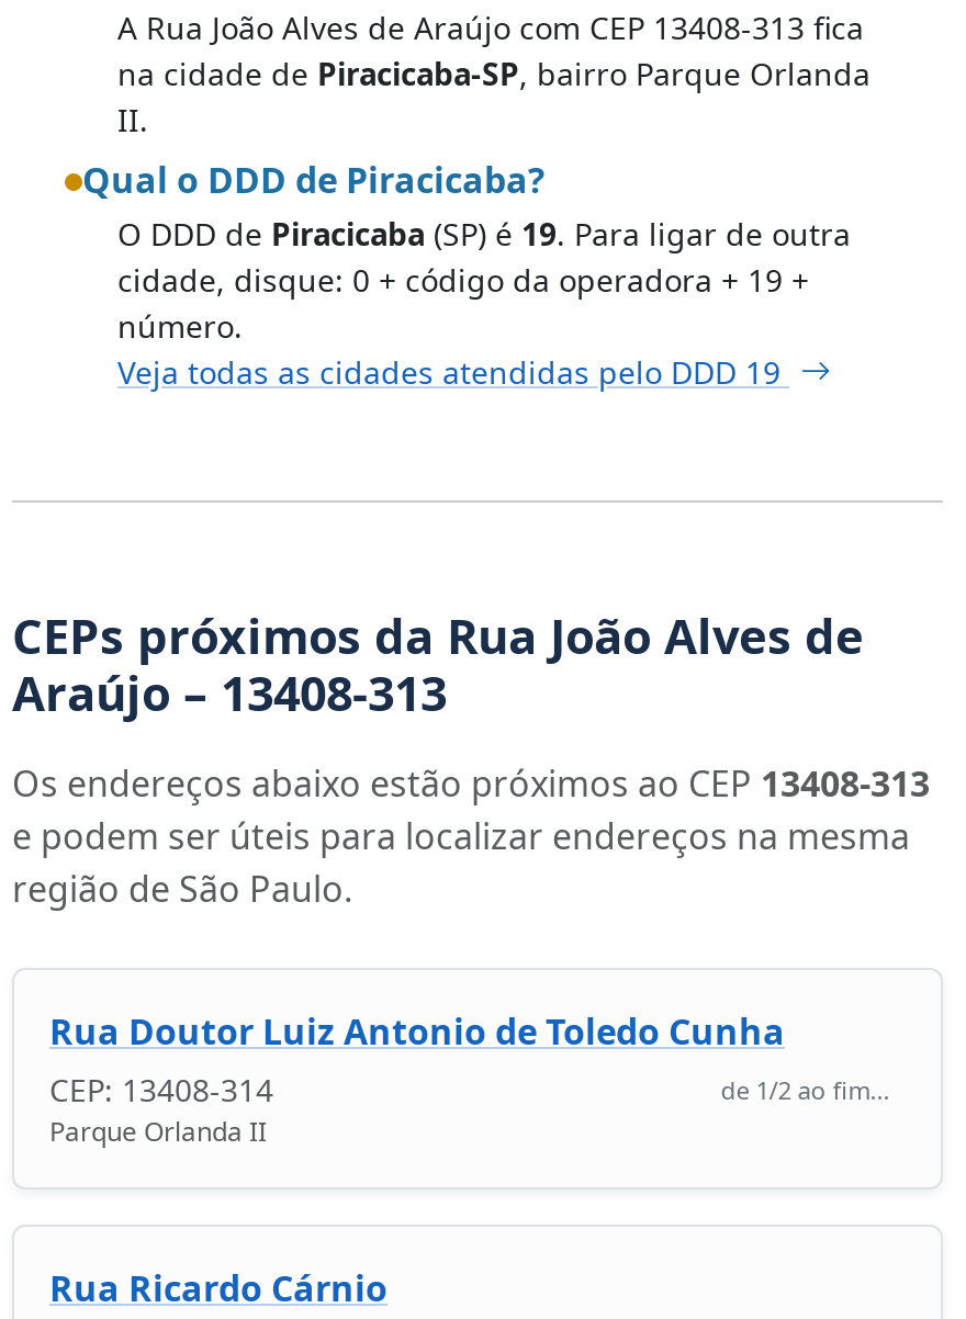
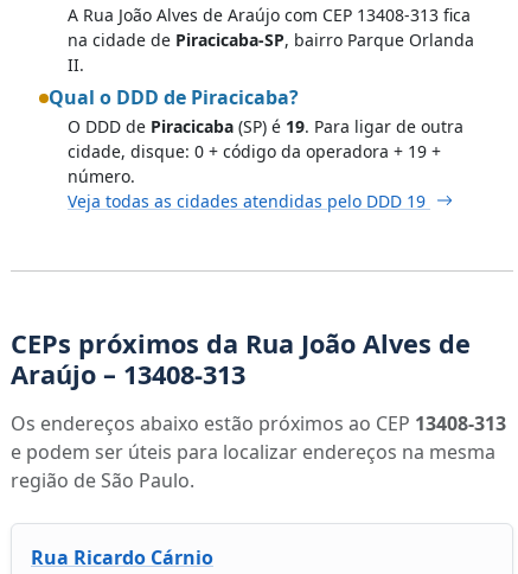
- Rua Doutor Luiz Antonio de Toledo Cunha
- CEP: 13408-314
- de 1/2 ao fim...
- Parque Orlanda II
